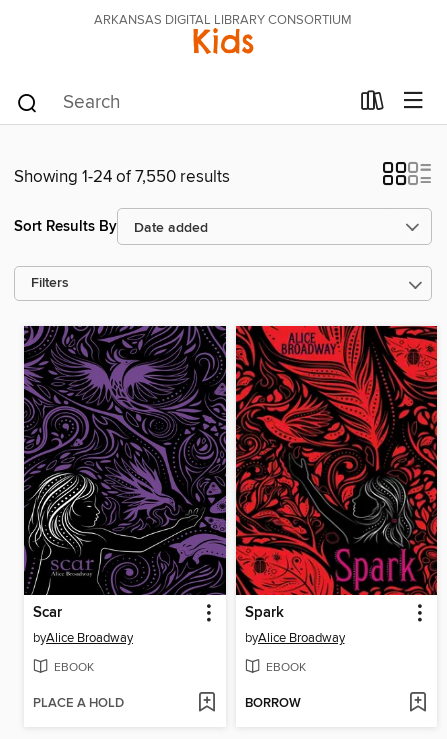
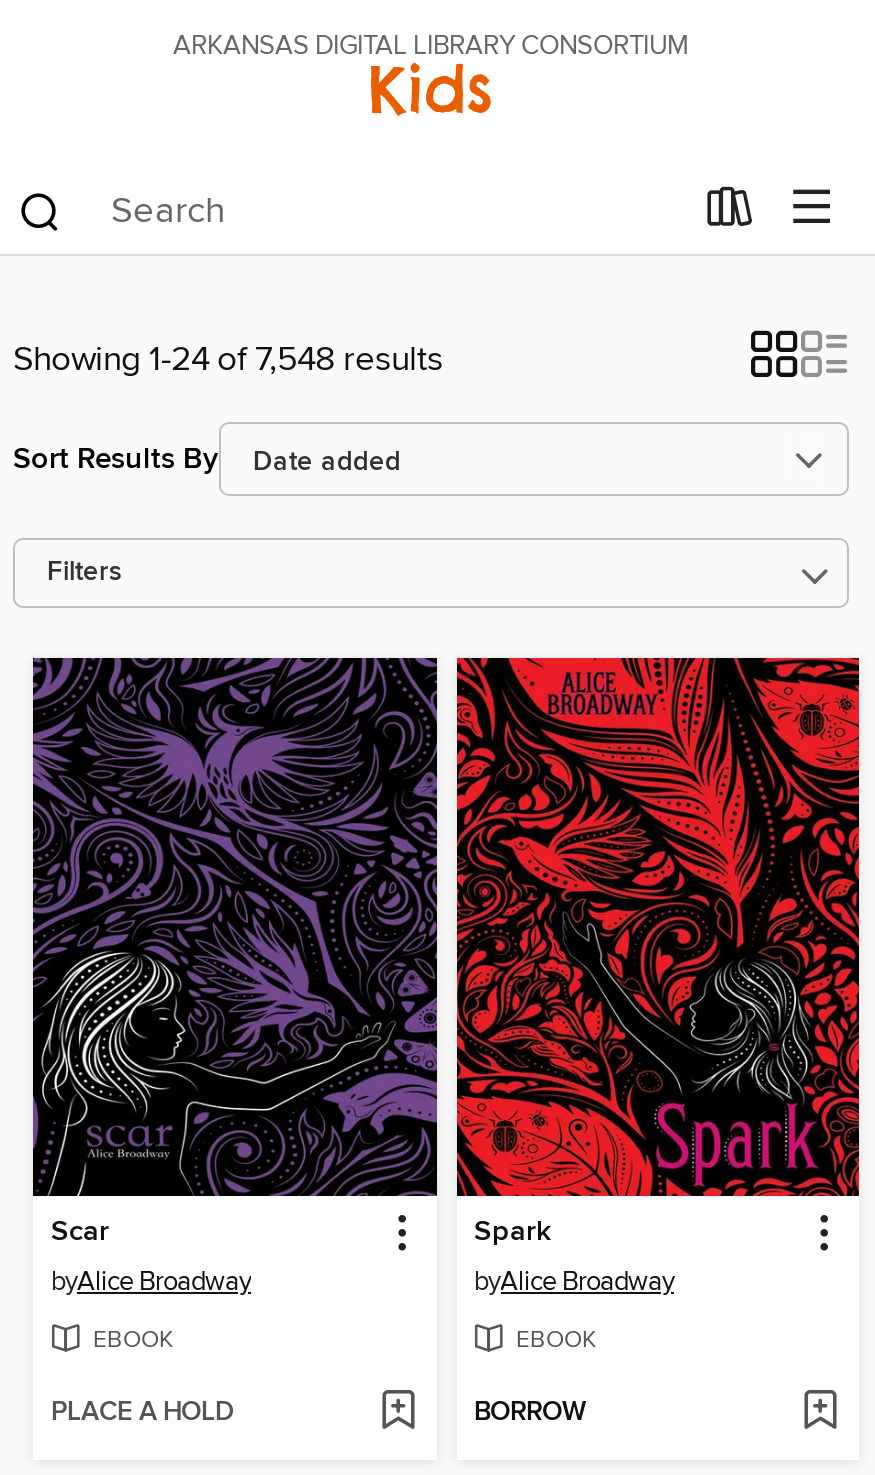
- Showing 1-24 of 7,550 results
+ Showing 1-24 of 7,548 results
